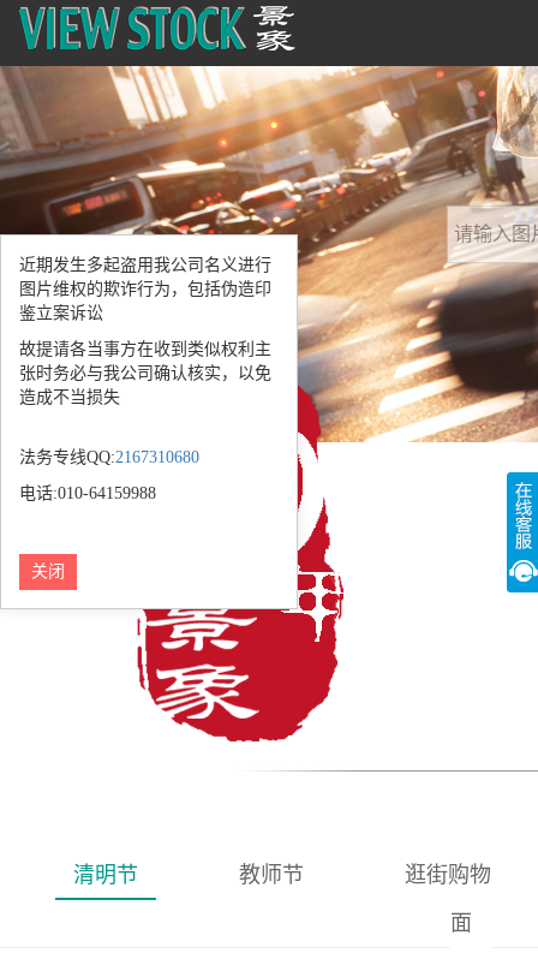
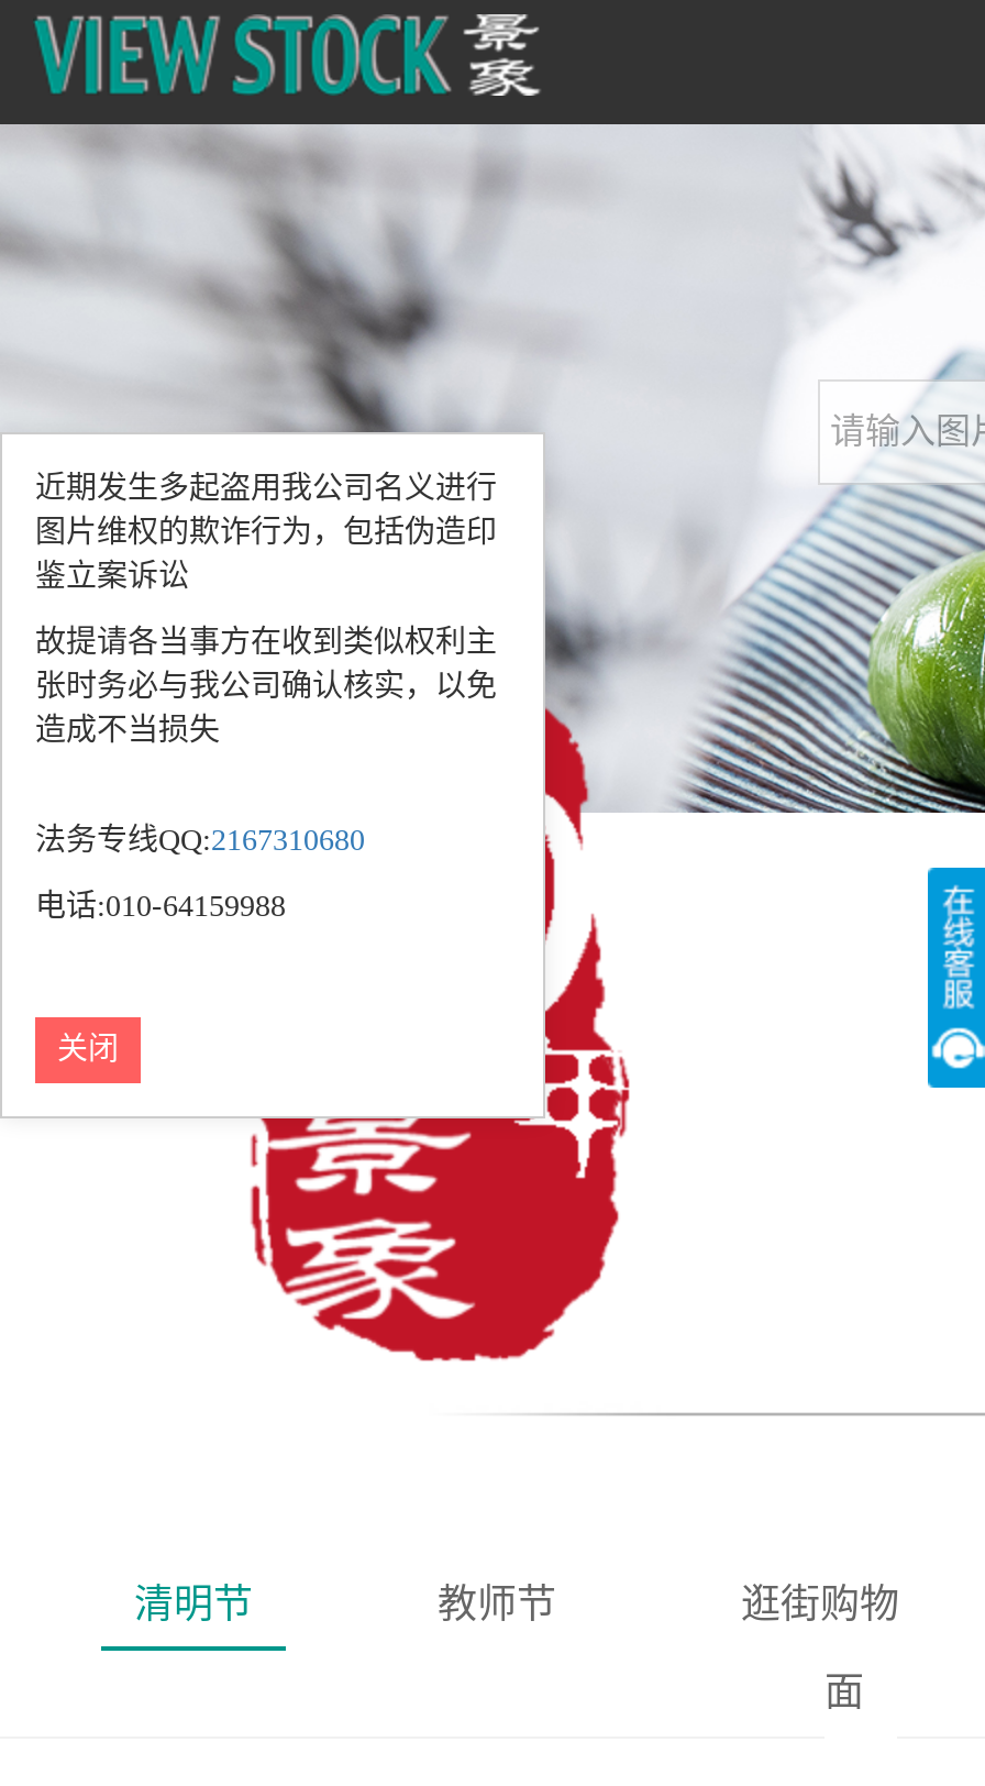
- [image]
+ [image]
